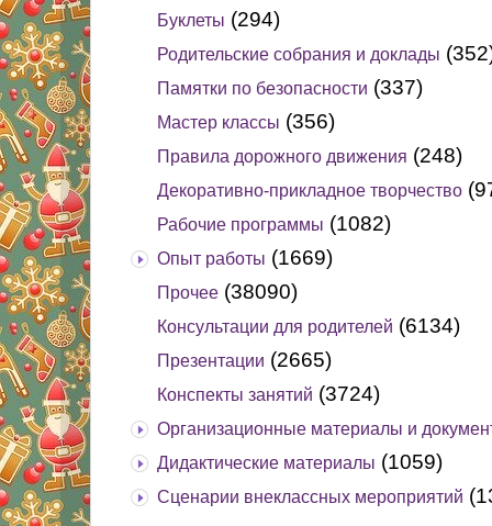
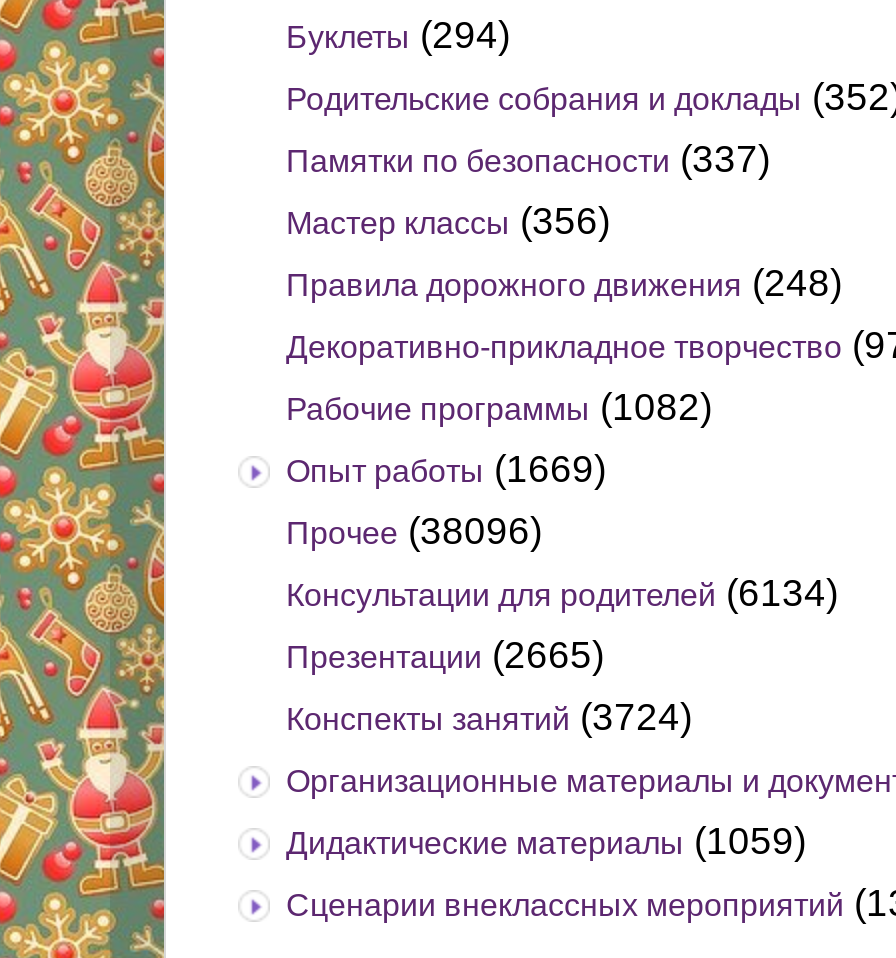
- Прочее (38090)
+ Прочее (38096)
